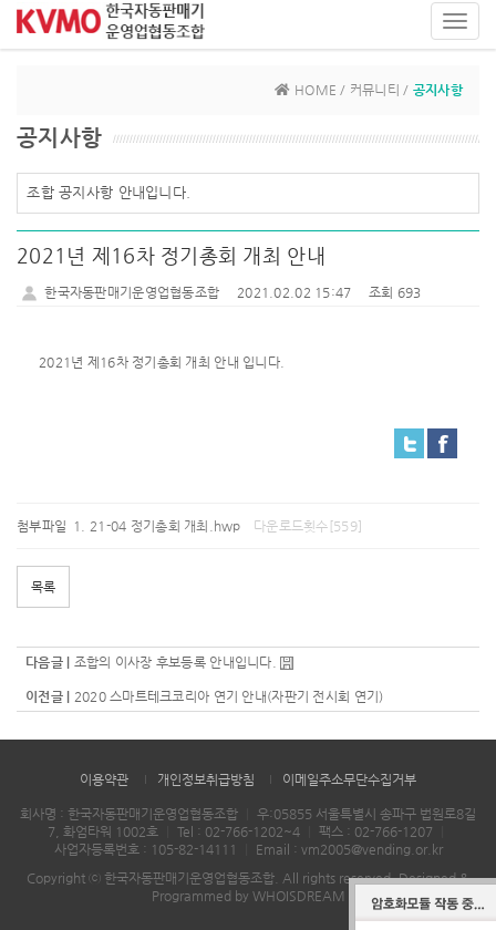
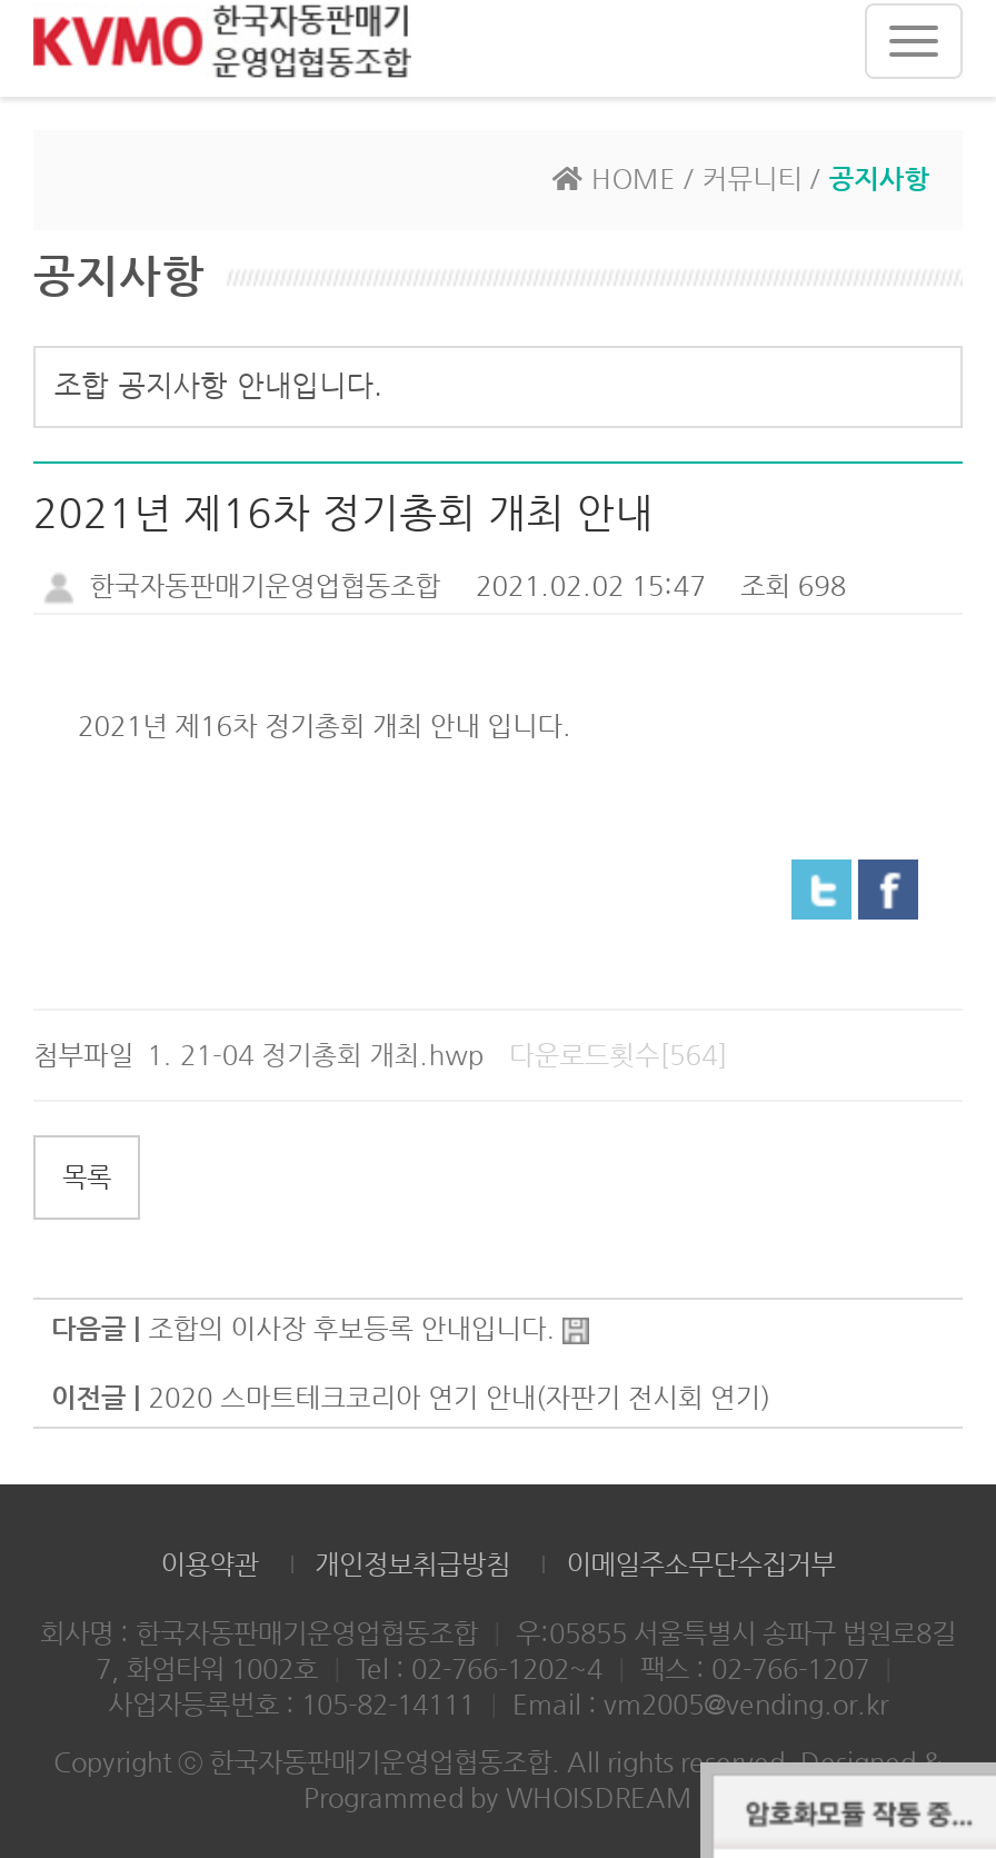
- 한국자동판매기운영업협동조합 2021.02.02 15:47 조회 693
+ 한국자동판매기운영업협동조합 2021.02.02 15:47 조회 698

- 다운로드횟수[559]
+ 다운로드횟수[564]
